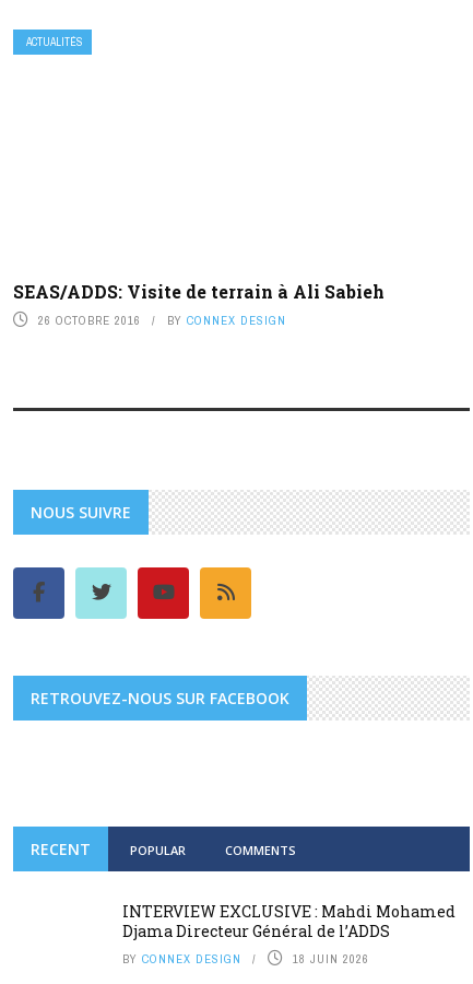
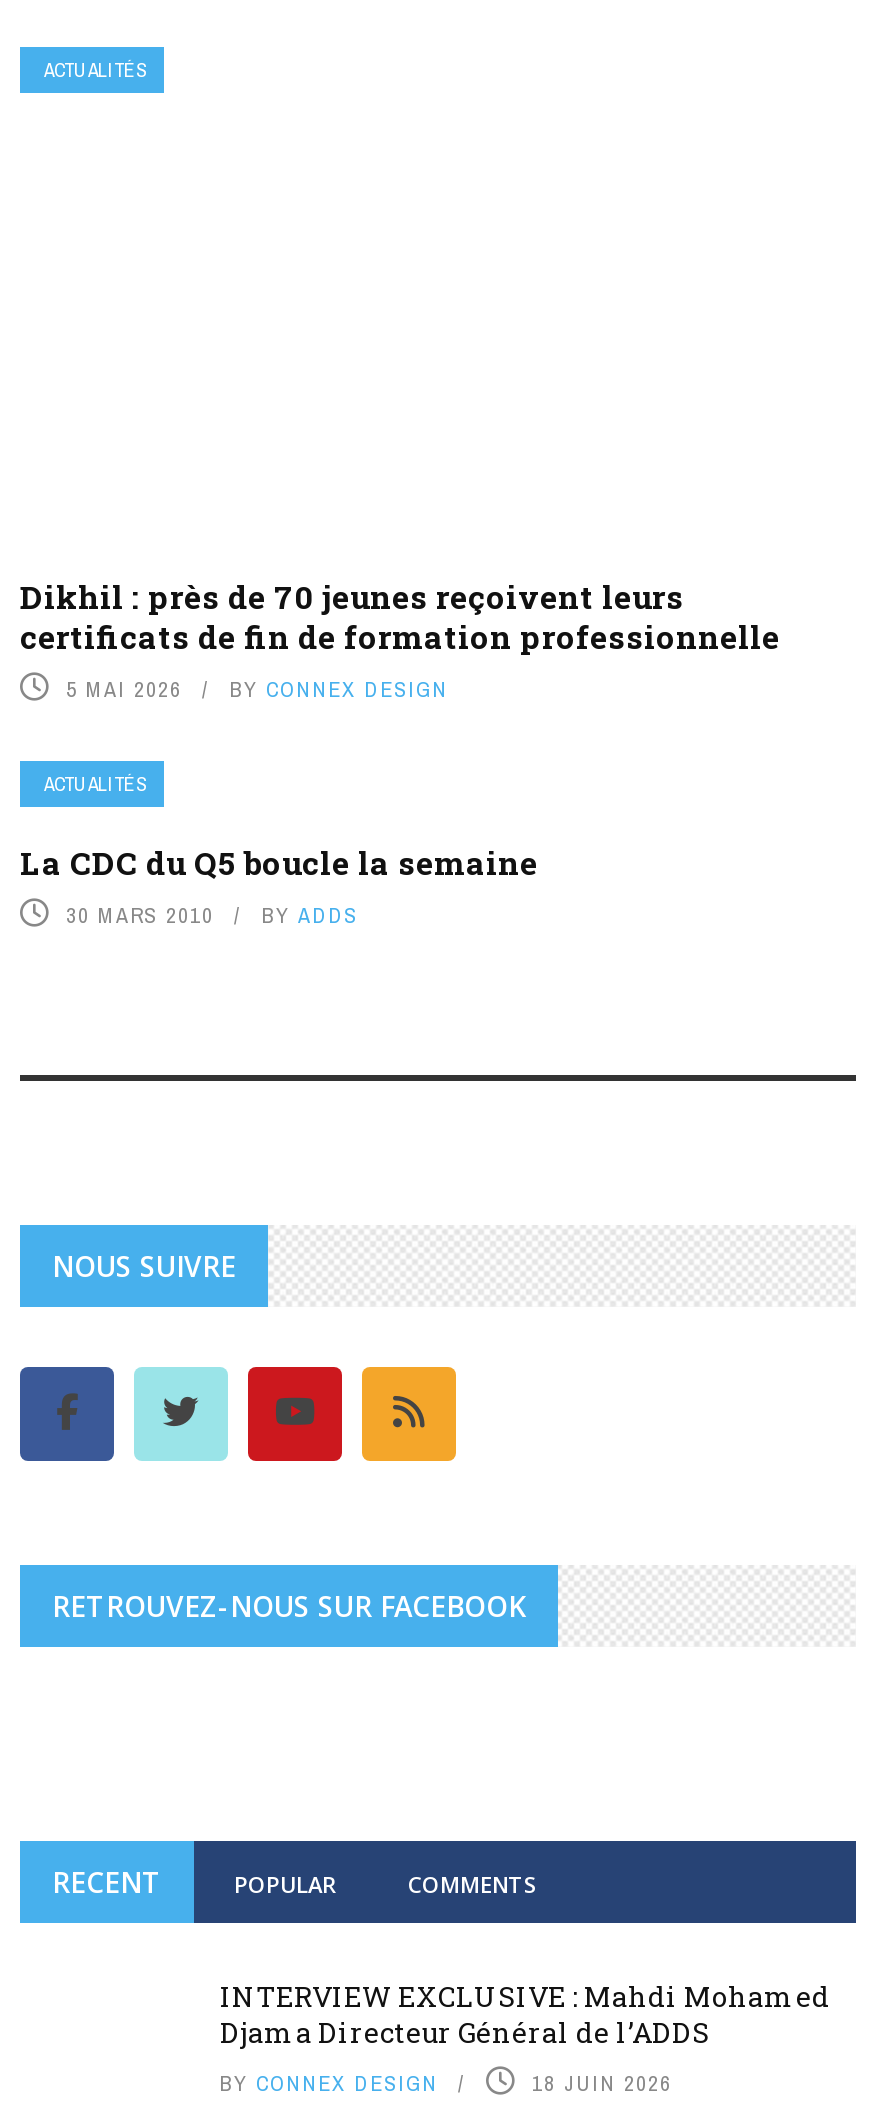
- SEAS/ADDS: Visite de terrain à Ali Sabieh
- 26 OCTOBRE 2016
+ Dikhil : près de 70 jeunes reçoivent leurs
+ certificats de fin de formation professionnelle
+ 5 MAI 2026

+ ACTUALITÉS
+ La CDC du Q5 boucle la semaine
+ 30 MARS 2010
+ BY ADDS
